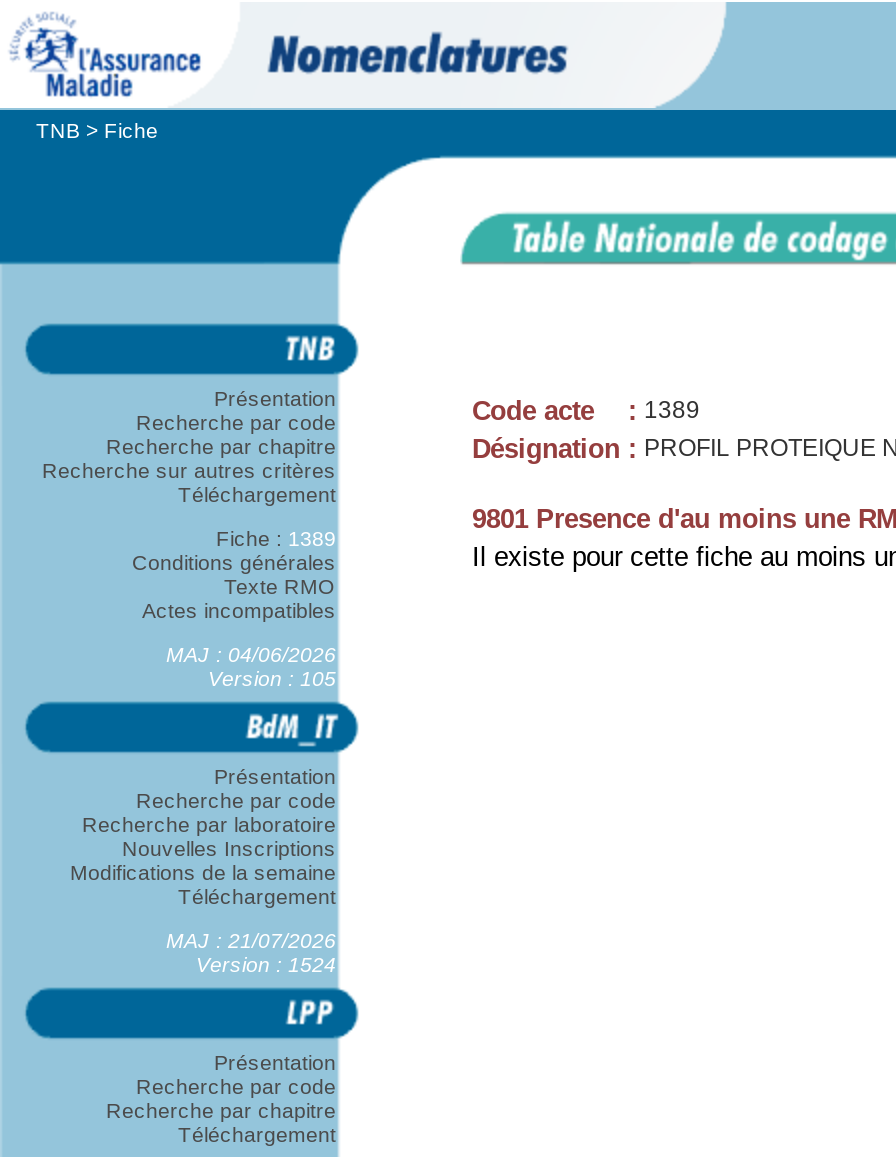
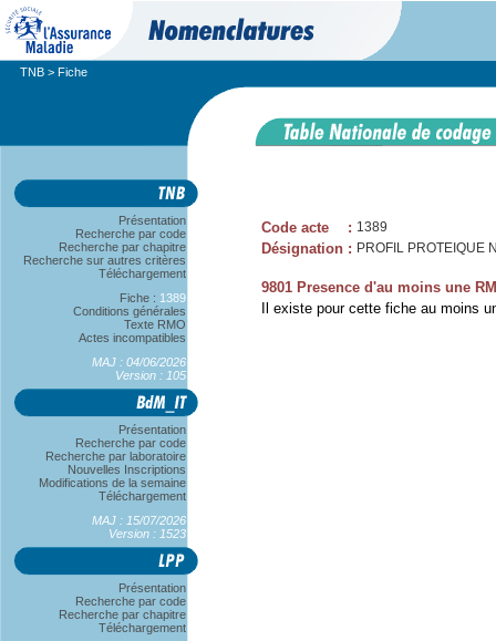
- MAJ : 21/07/2026
+ MAJ : 15/07/2026

- Version : 1524
+ Version : 1523
